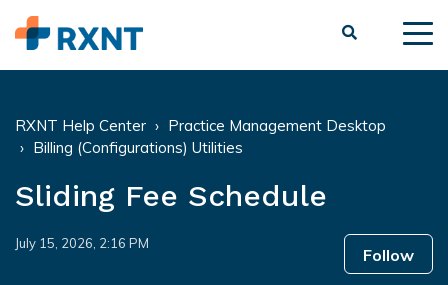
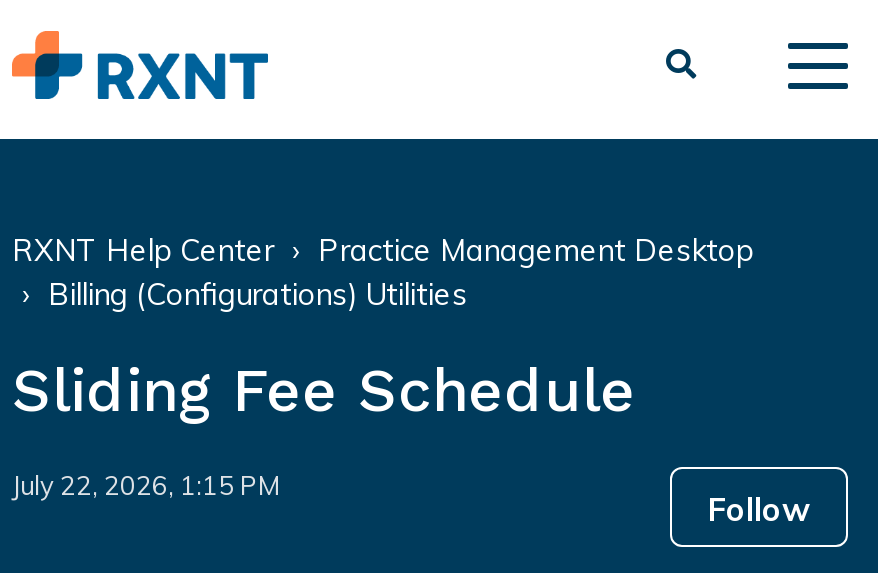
- July 15, 2026, 2:16 PM
+ July 22, 2026, 1:15 PM
